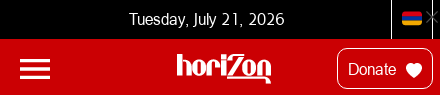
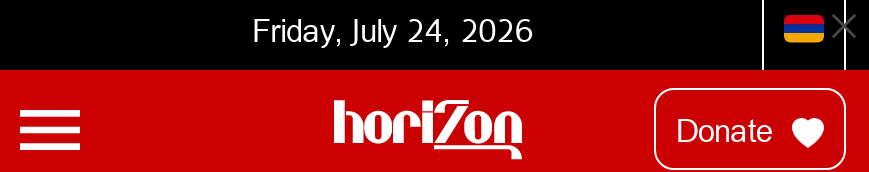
- Tuesday, July 21, 2026
+ Friday, July 24, 2026
